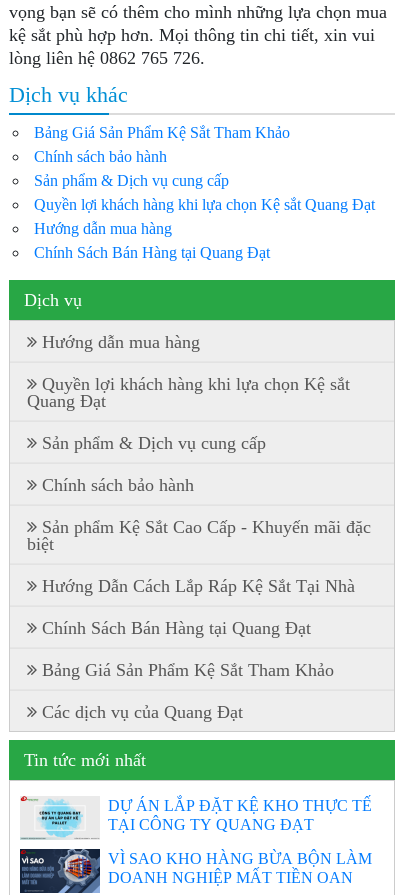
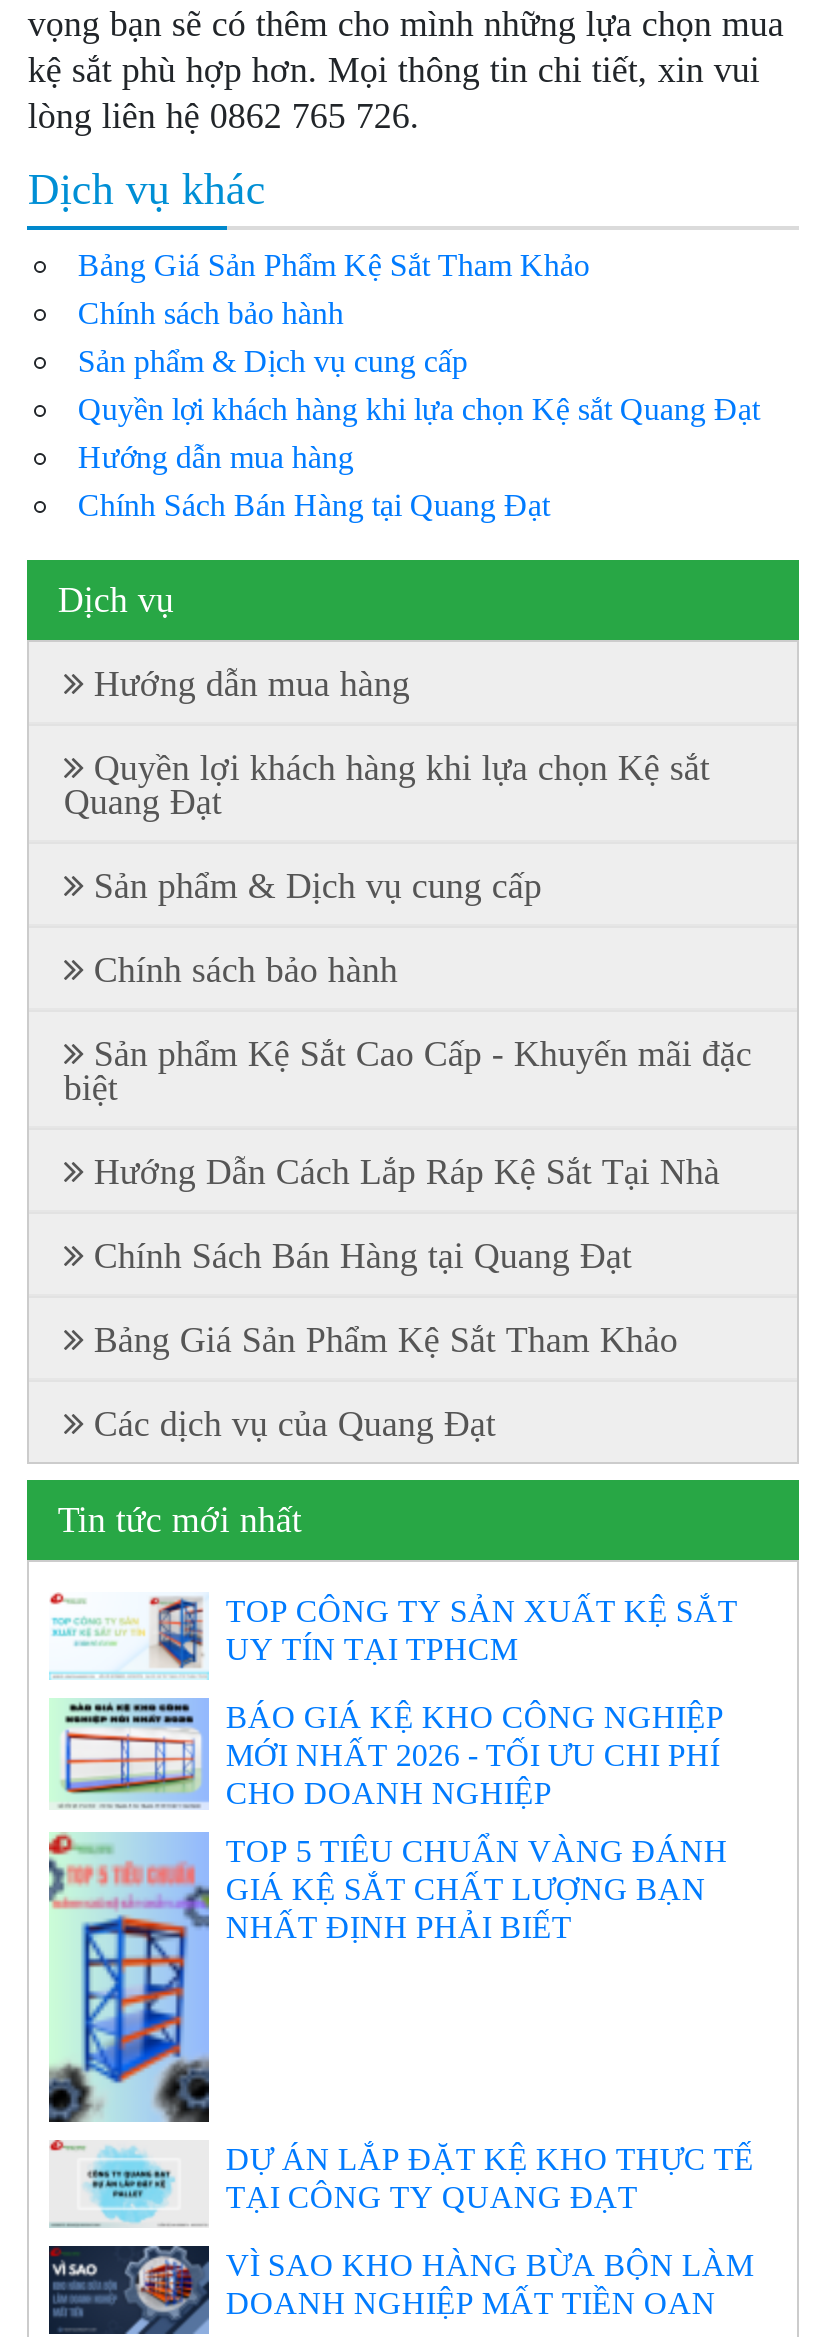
+ [image]

+ [image]
+ TOP CÔNG TY SẢN XUẤT KỆ SẮT
+ UY TÍN TẠI TPHCM
+ BÁO GIÁ KỆ KHO CÔNG NGHIỆP
+ MỚI NHẤT 2026 - TỐI ƯU CHI PHÍ
+ CHO DOANH NGHIỆP
+ TOP 5 TIÊU CHUẨN VÀNG ĐÁNH
+ GIÁ KỆ SẮT CHẤT LƯỢNG BẠN
+ NHẤT ĐỊNH PHẢI BIẾT

+ [image]
